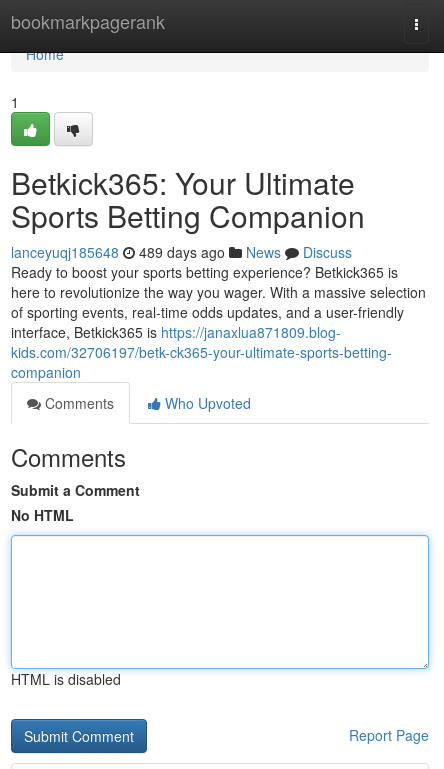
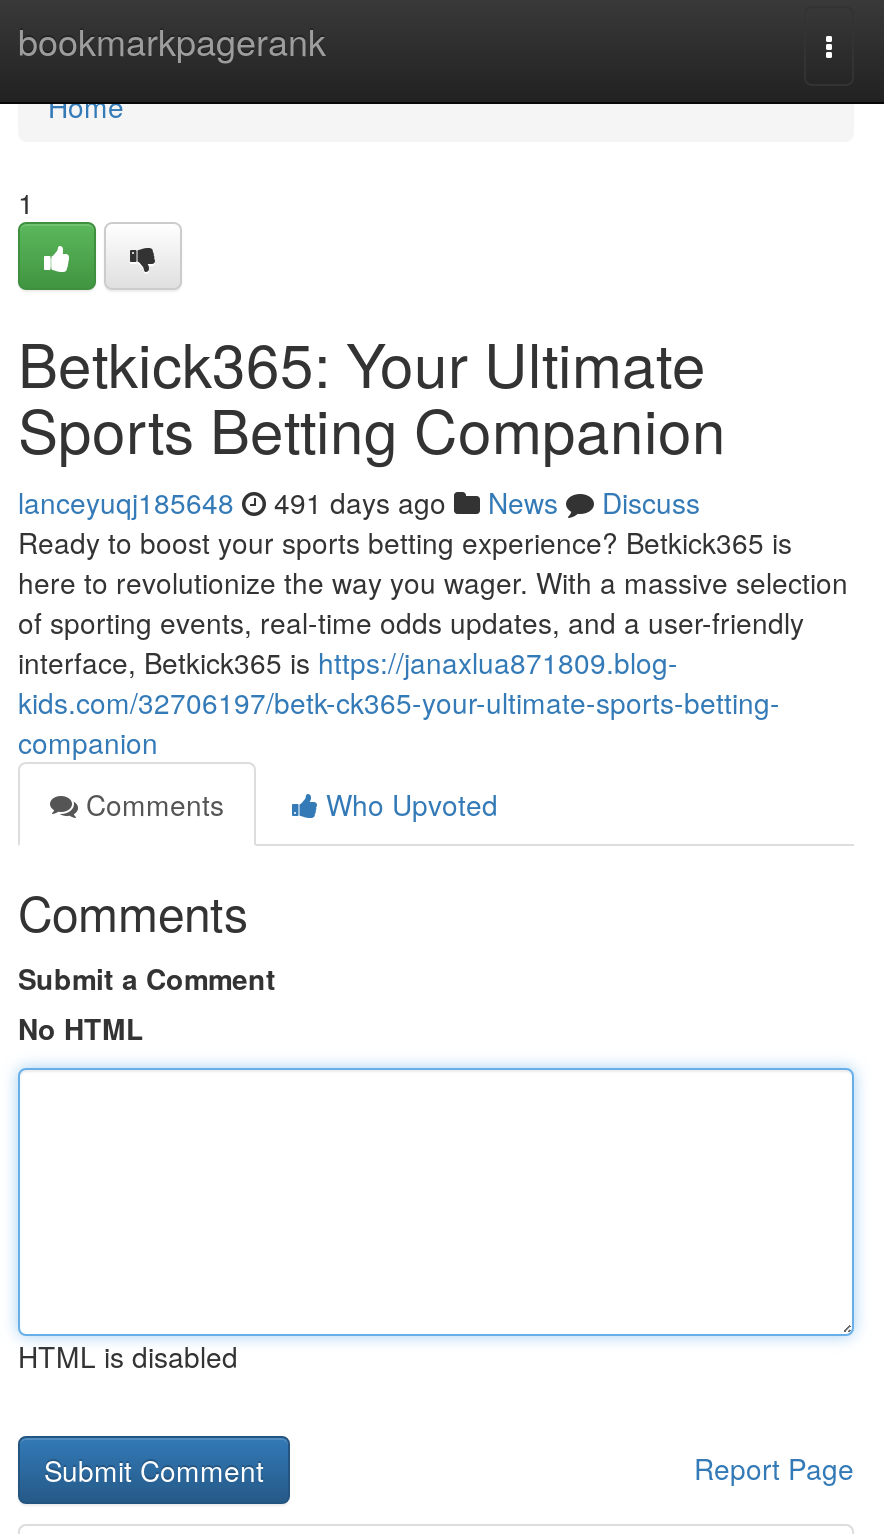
- lanceyuqj185648 489 days ago News Discuss
+ lanceyuqj185648 491 days ago News Discuss
